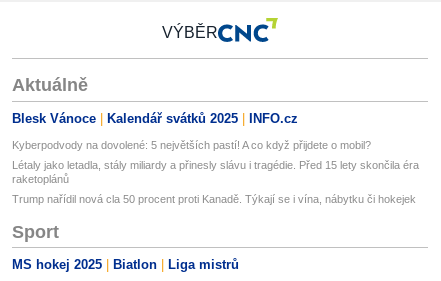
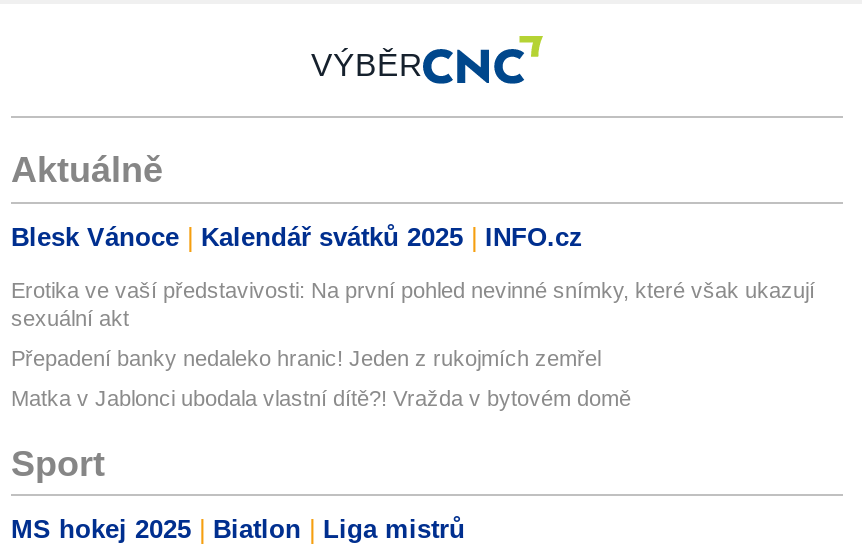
- Kyberpodvody na dovolené: 5 největších pastí! A co když přijdete o mobil?
+ Erotika ve vaší představivosti: Na první pohled nevinné snímky, které však ukazují
+ sexuální akt

- Létaly jako letadla, stály miliardy a přinesly slávu i tragédie. Před 15 lety skončila éra
- raketoplánů
+ Přepadení banky nedaleko hranic! Jeden z rukojmích zemřel

- Trump nařídil nová cla 50 procent proti Kanadě. Týkají se i vína, nábytku či hokejek
+ Matka v Jablonci ubodala vlastní dítě?! Vražda v bytovém domě
